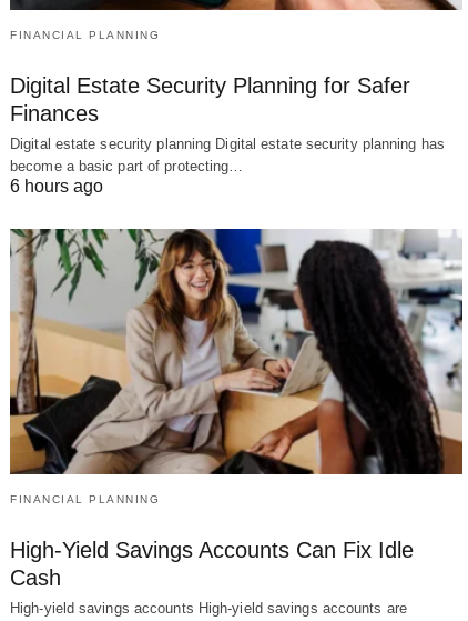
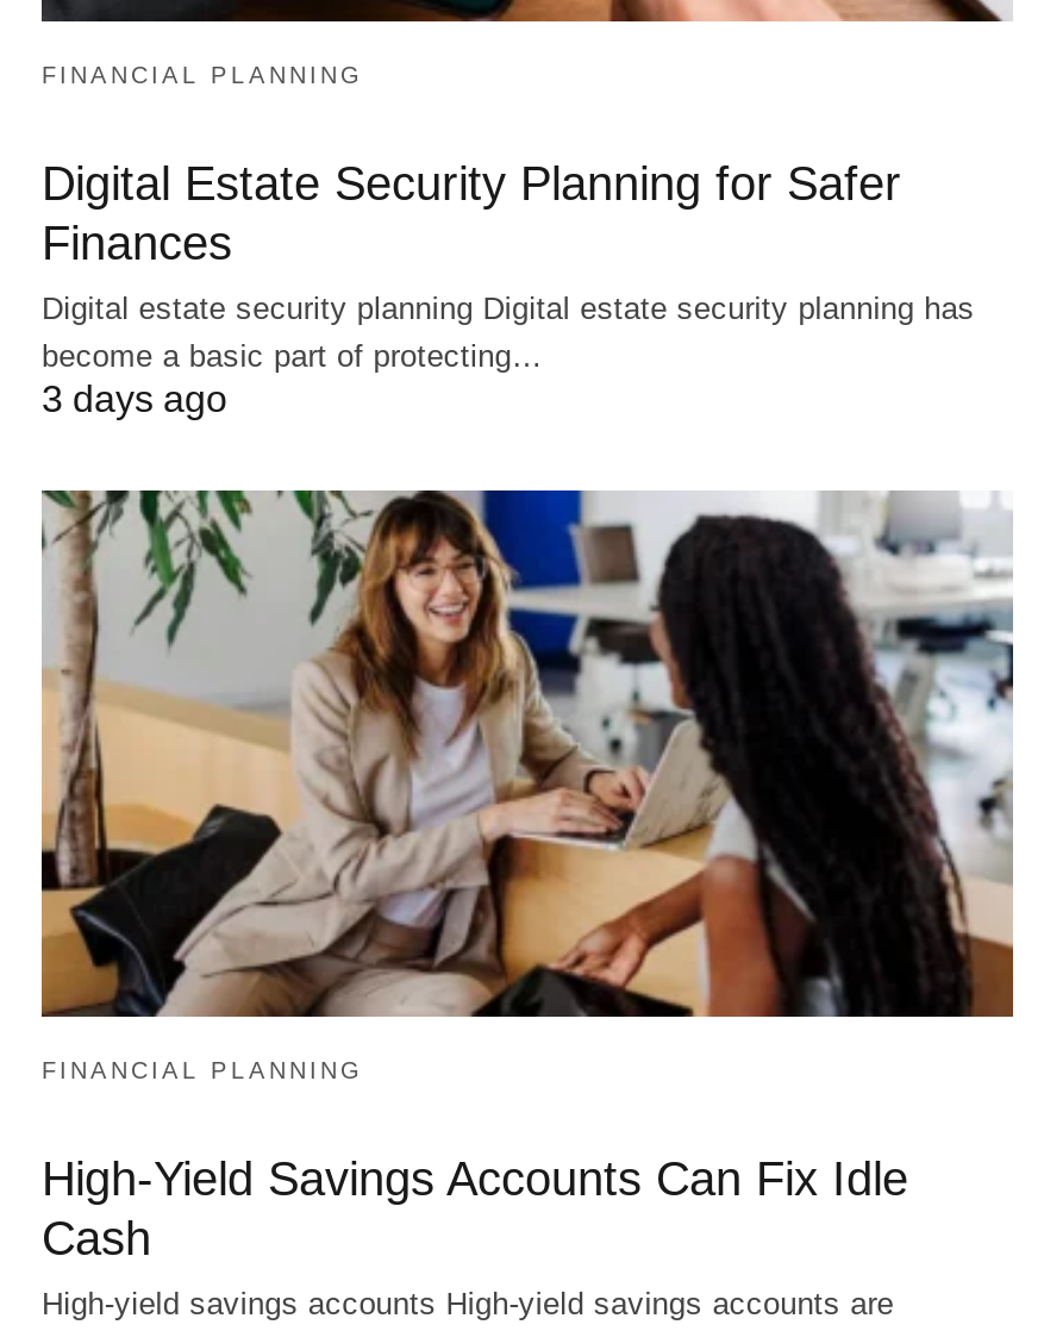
- 6 hours ago
+ 3 days ago
